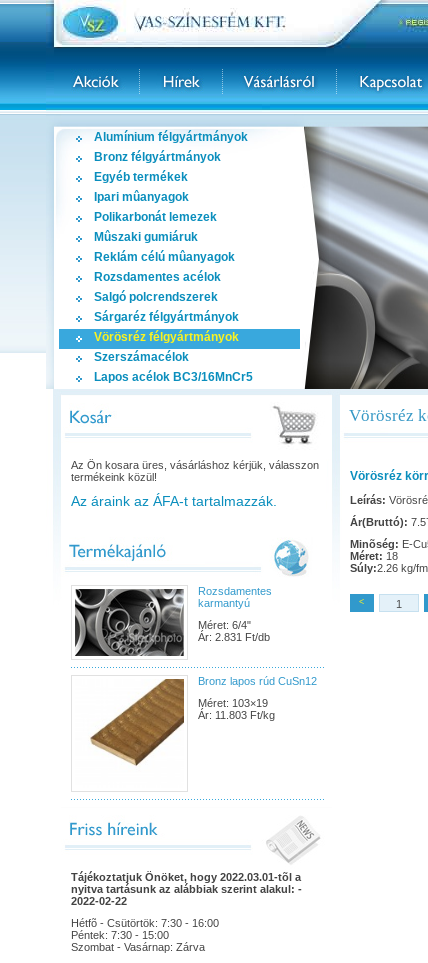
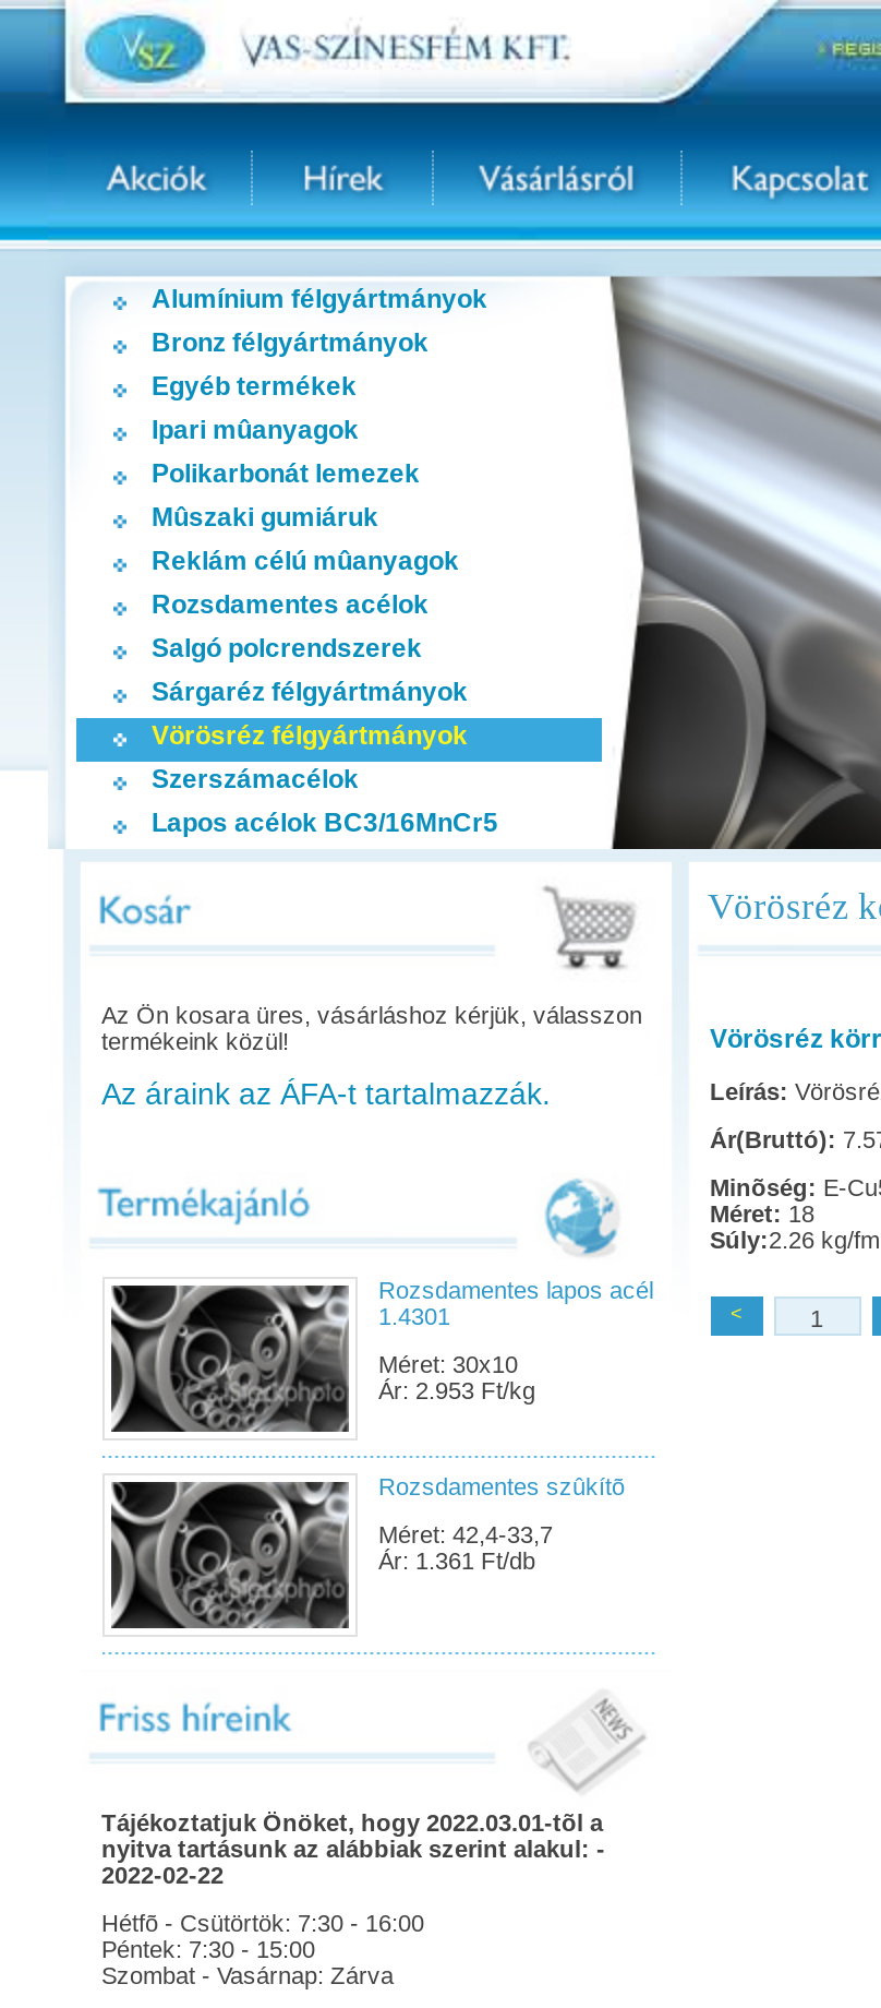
- Rozsdamentes
- karmantyú
+ Rozsdamentes lapos acél
+ 1.4301

- Méret: 6/4"
- Ár: 2.831 Ft/db
+ Méret: 30x10
+ Ár: 2.953 Ft/kg

- [image]
- Bronz lapos rúd CuSn12
+ [image]
+ Rozsdamentes szûkítõ

- Méret: 103×19
- Ár: 11.803 Ft/kg
+ Méret: 42,4-33,7
+ Ár: 1.361 Ft/db
